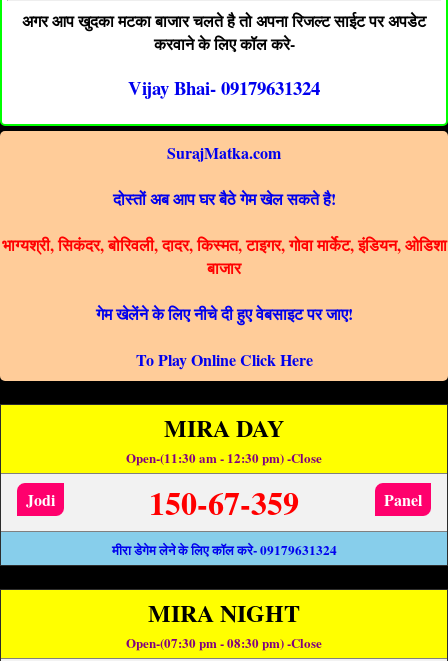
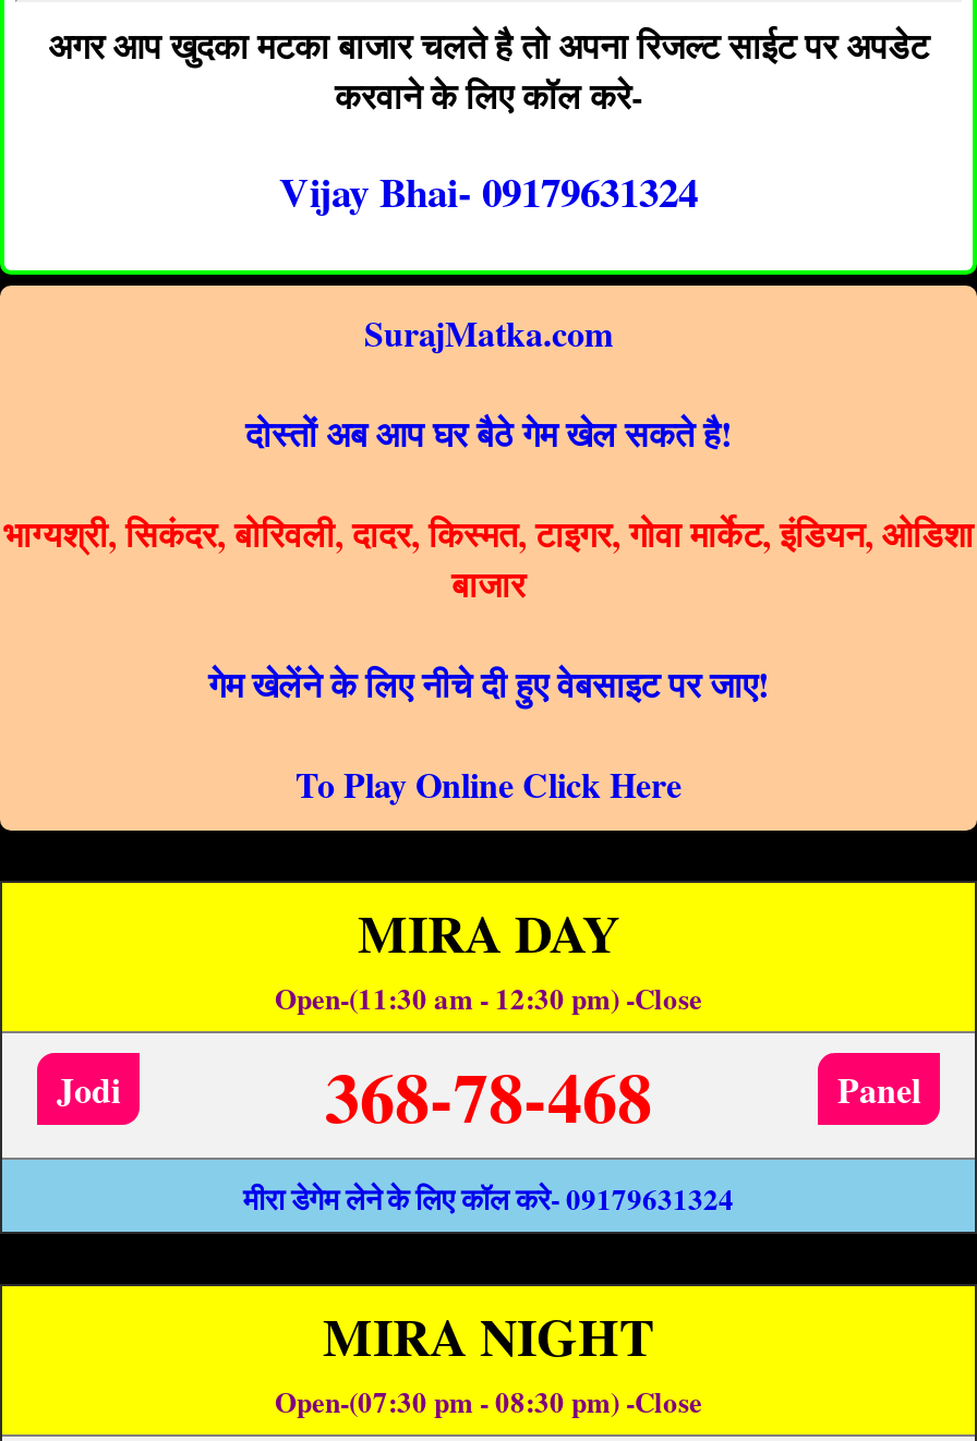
- 150-67-359
+ 368-78-468
